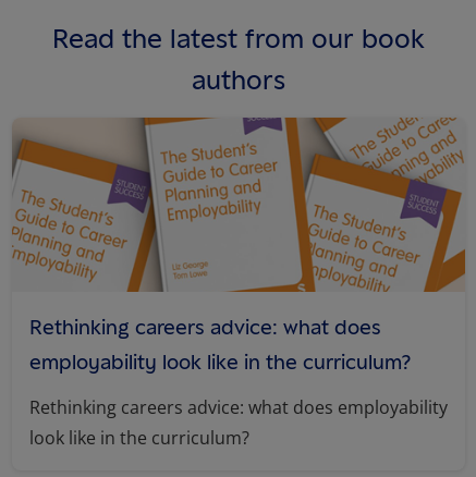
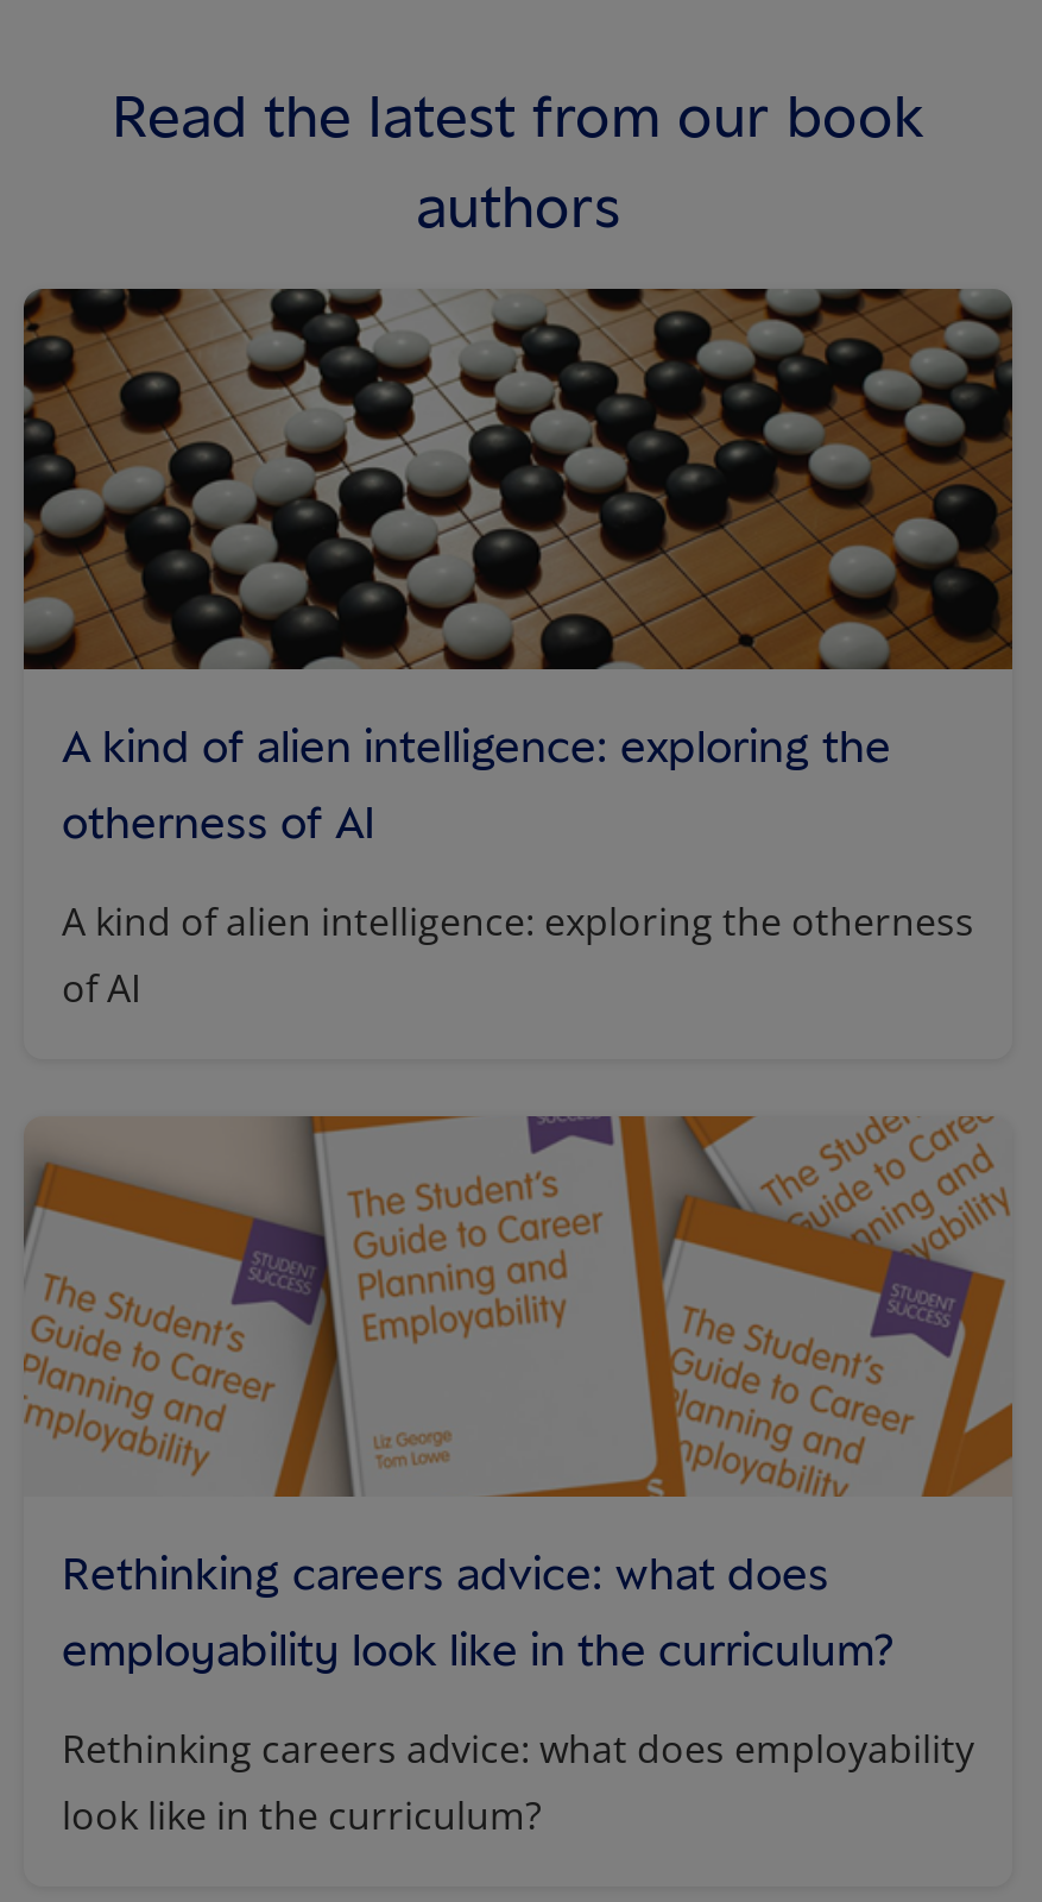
+ [image]
+ A kind of alien intelligence: exploring the
+ otherness of AI
+ A kind of alien intelligence: exploring the otherness
+ of AI
